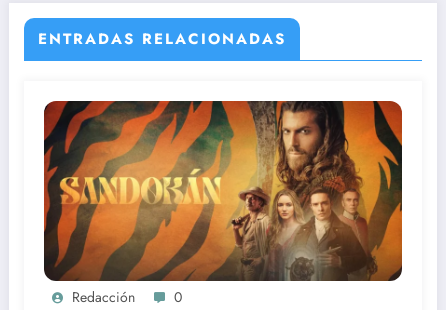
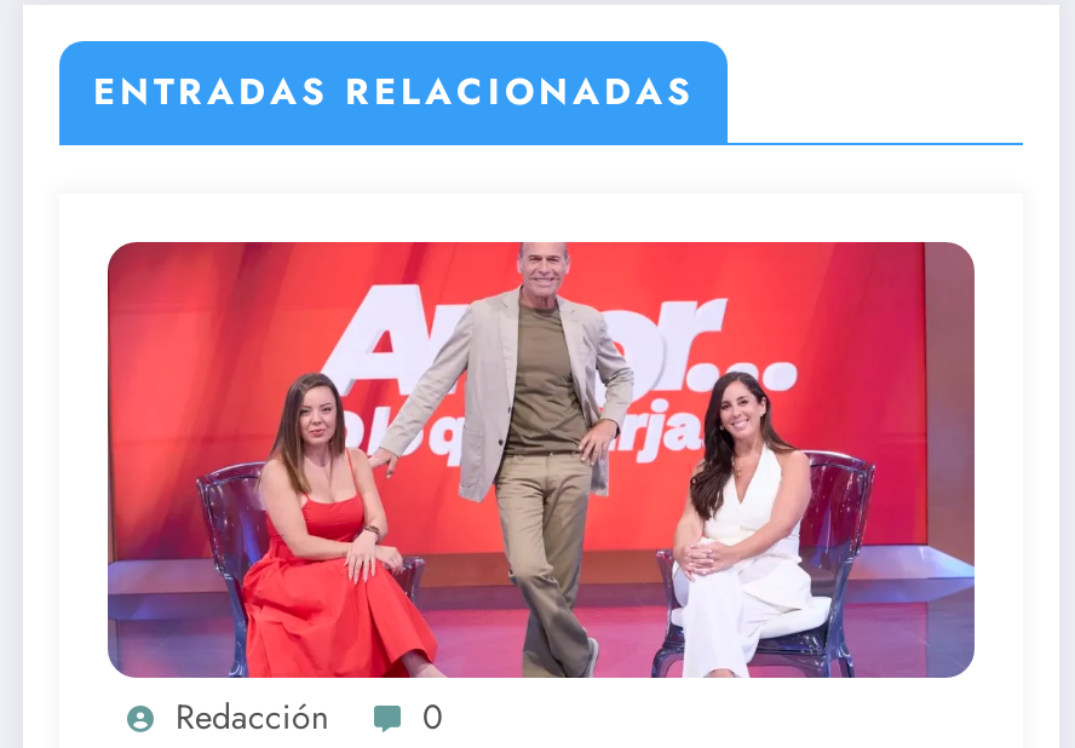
- [image]
+ [image]
